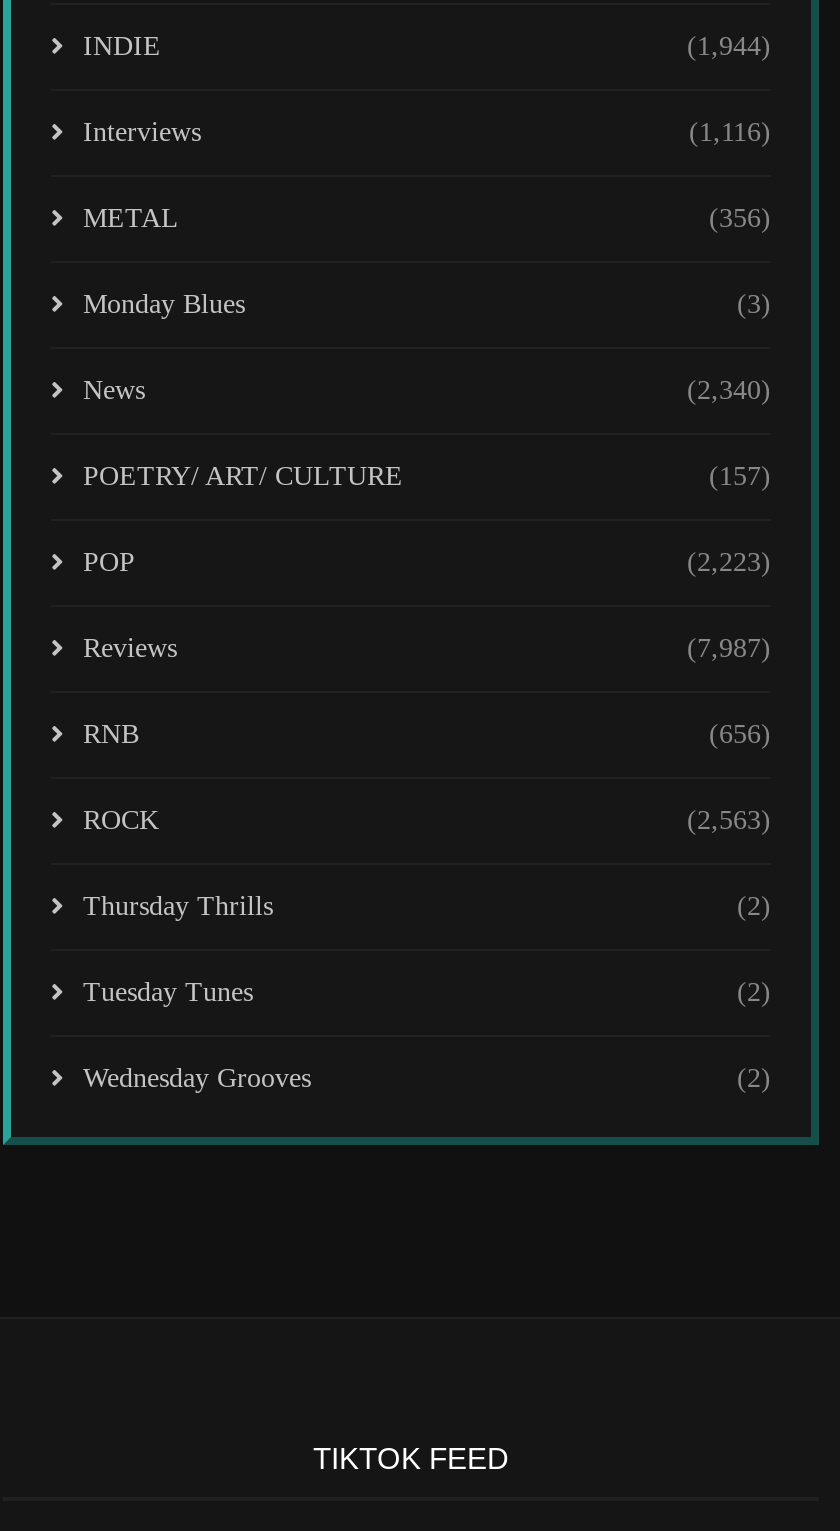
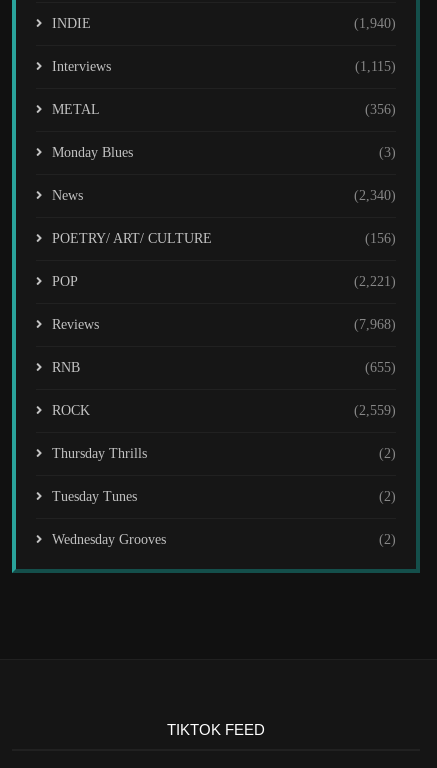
- (1,944)
+ (1,940)

- (1,116)
+ (1,115)

- (157)
+ (156)

- (2,223)
+ (2,221)

- (7,987)
+ (7,968)

- (656)
+ (655)

- (2,563)
+ (2,559)
